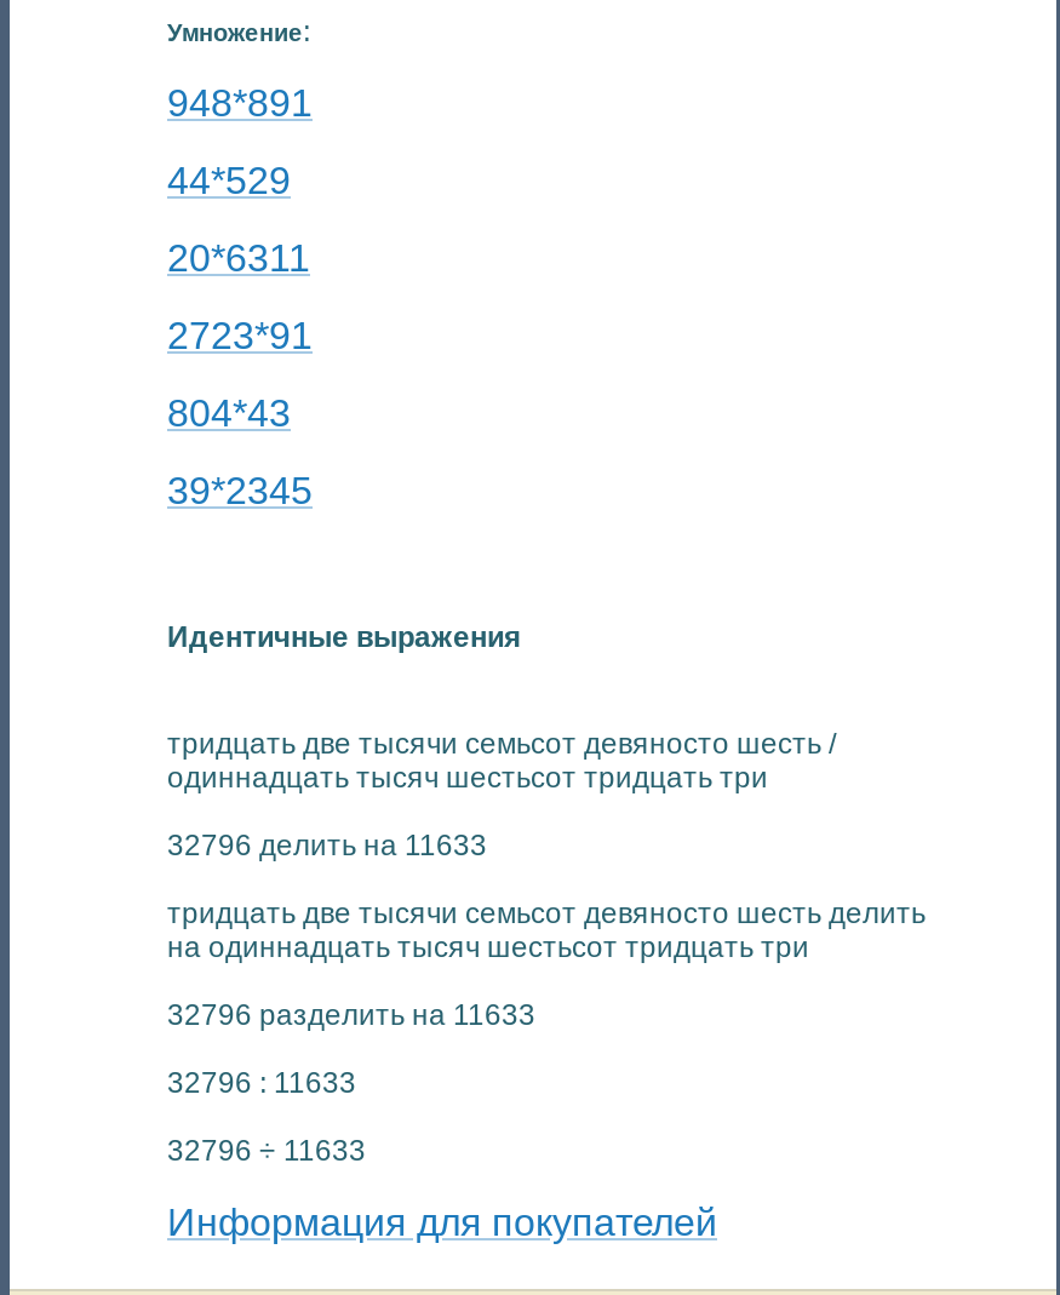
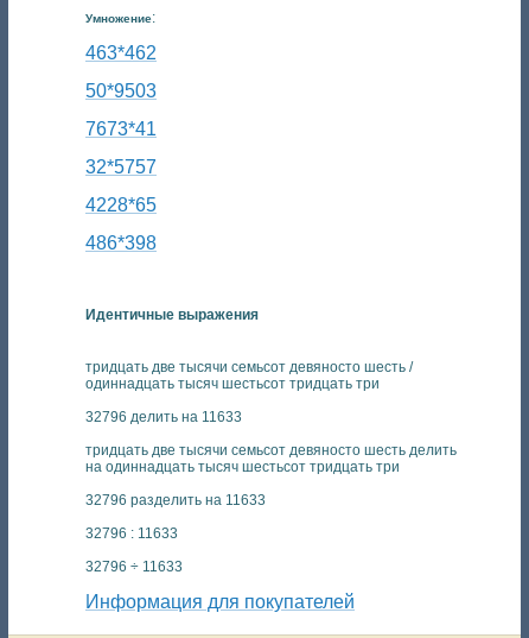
- 948*891
+ 463*462

- 44*529
+ 50*9503

- 20*6311
+ 7673*41

- 2723*91
+ 32*5757

- 804*43
+ 4228*65

- 39*2345
+ 486*398
